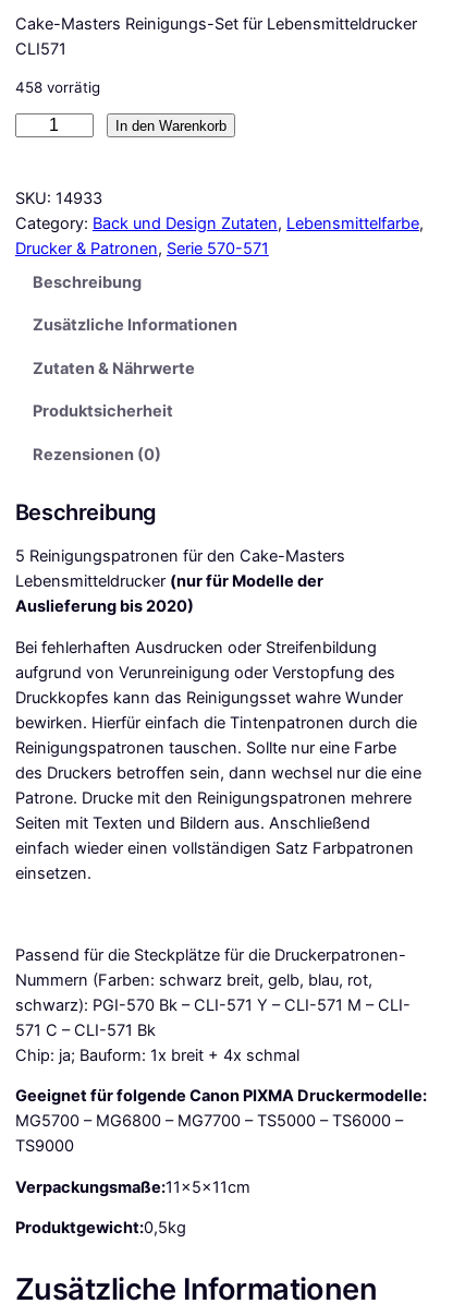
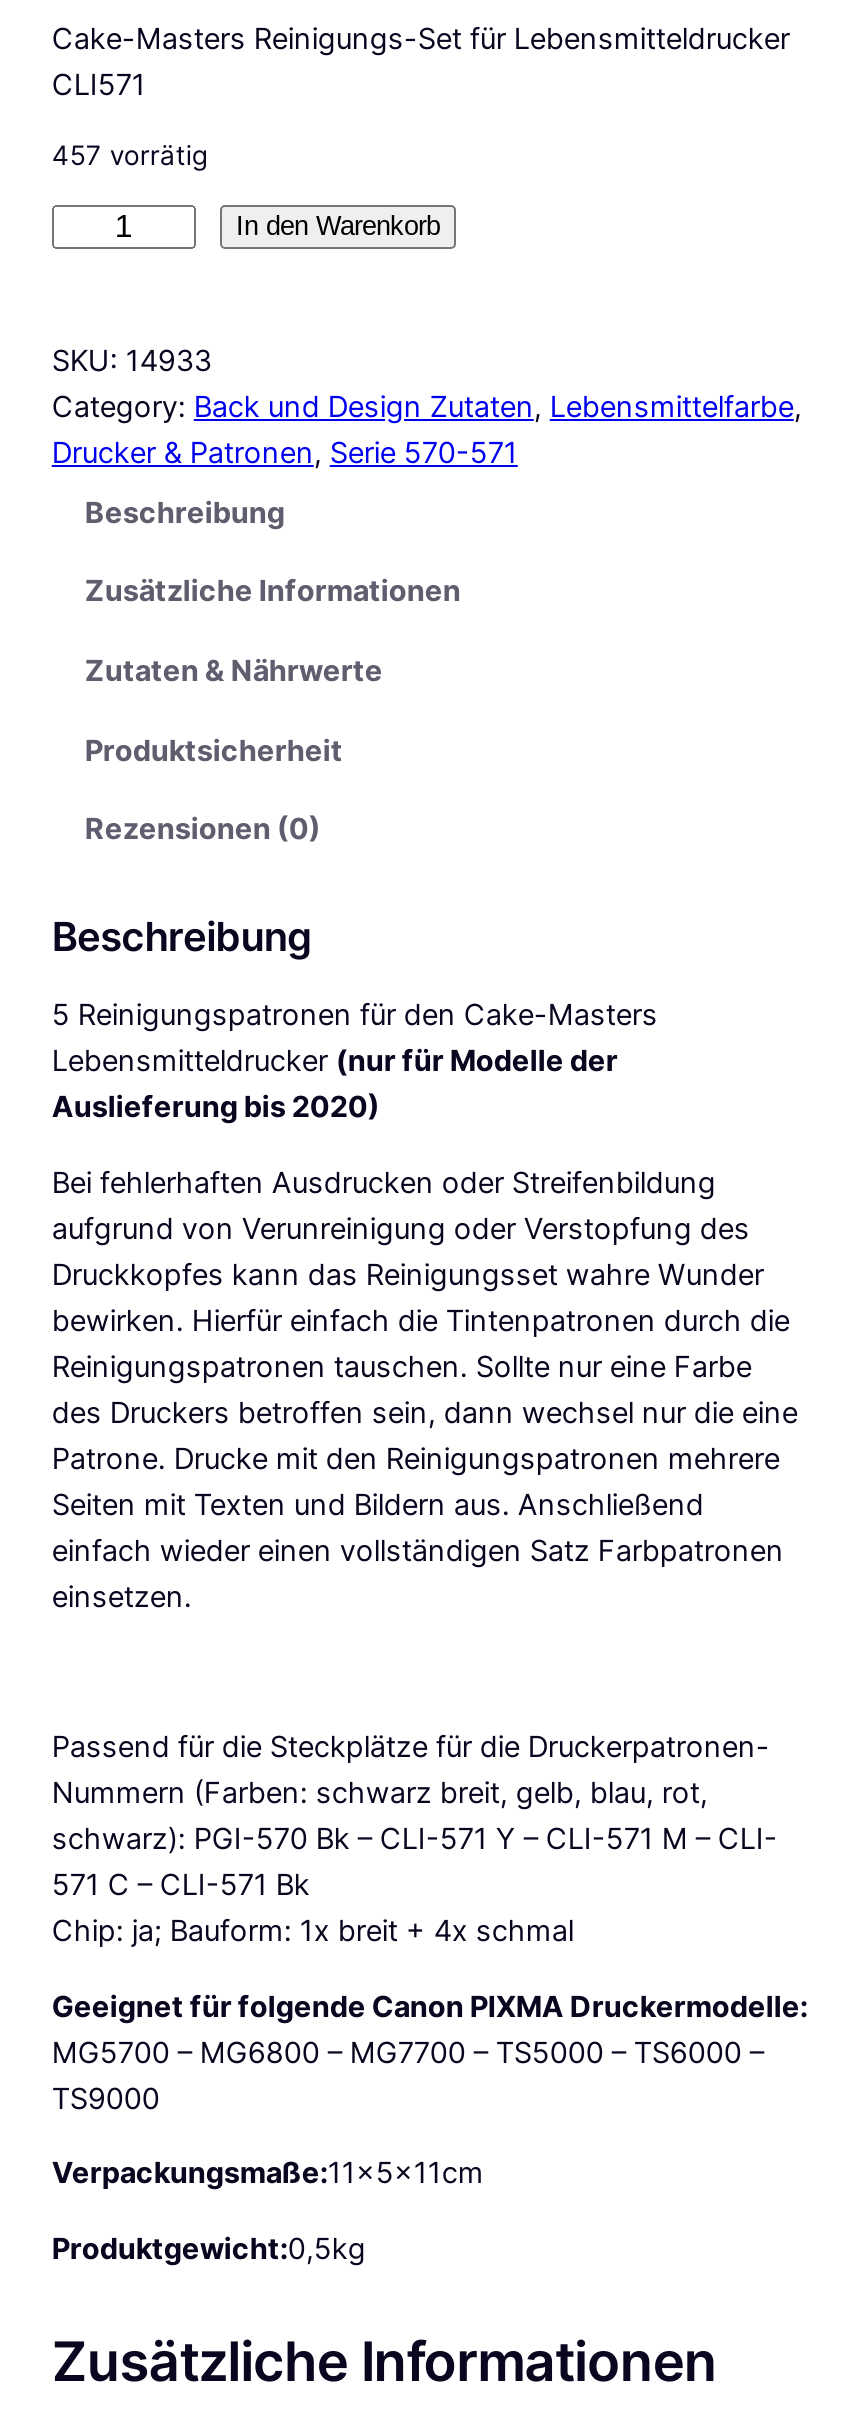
- 458 vorrätig
+ 457 vorrätig
